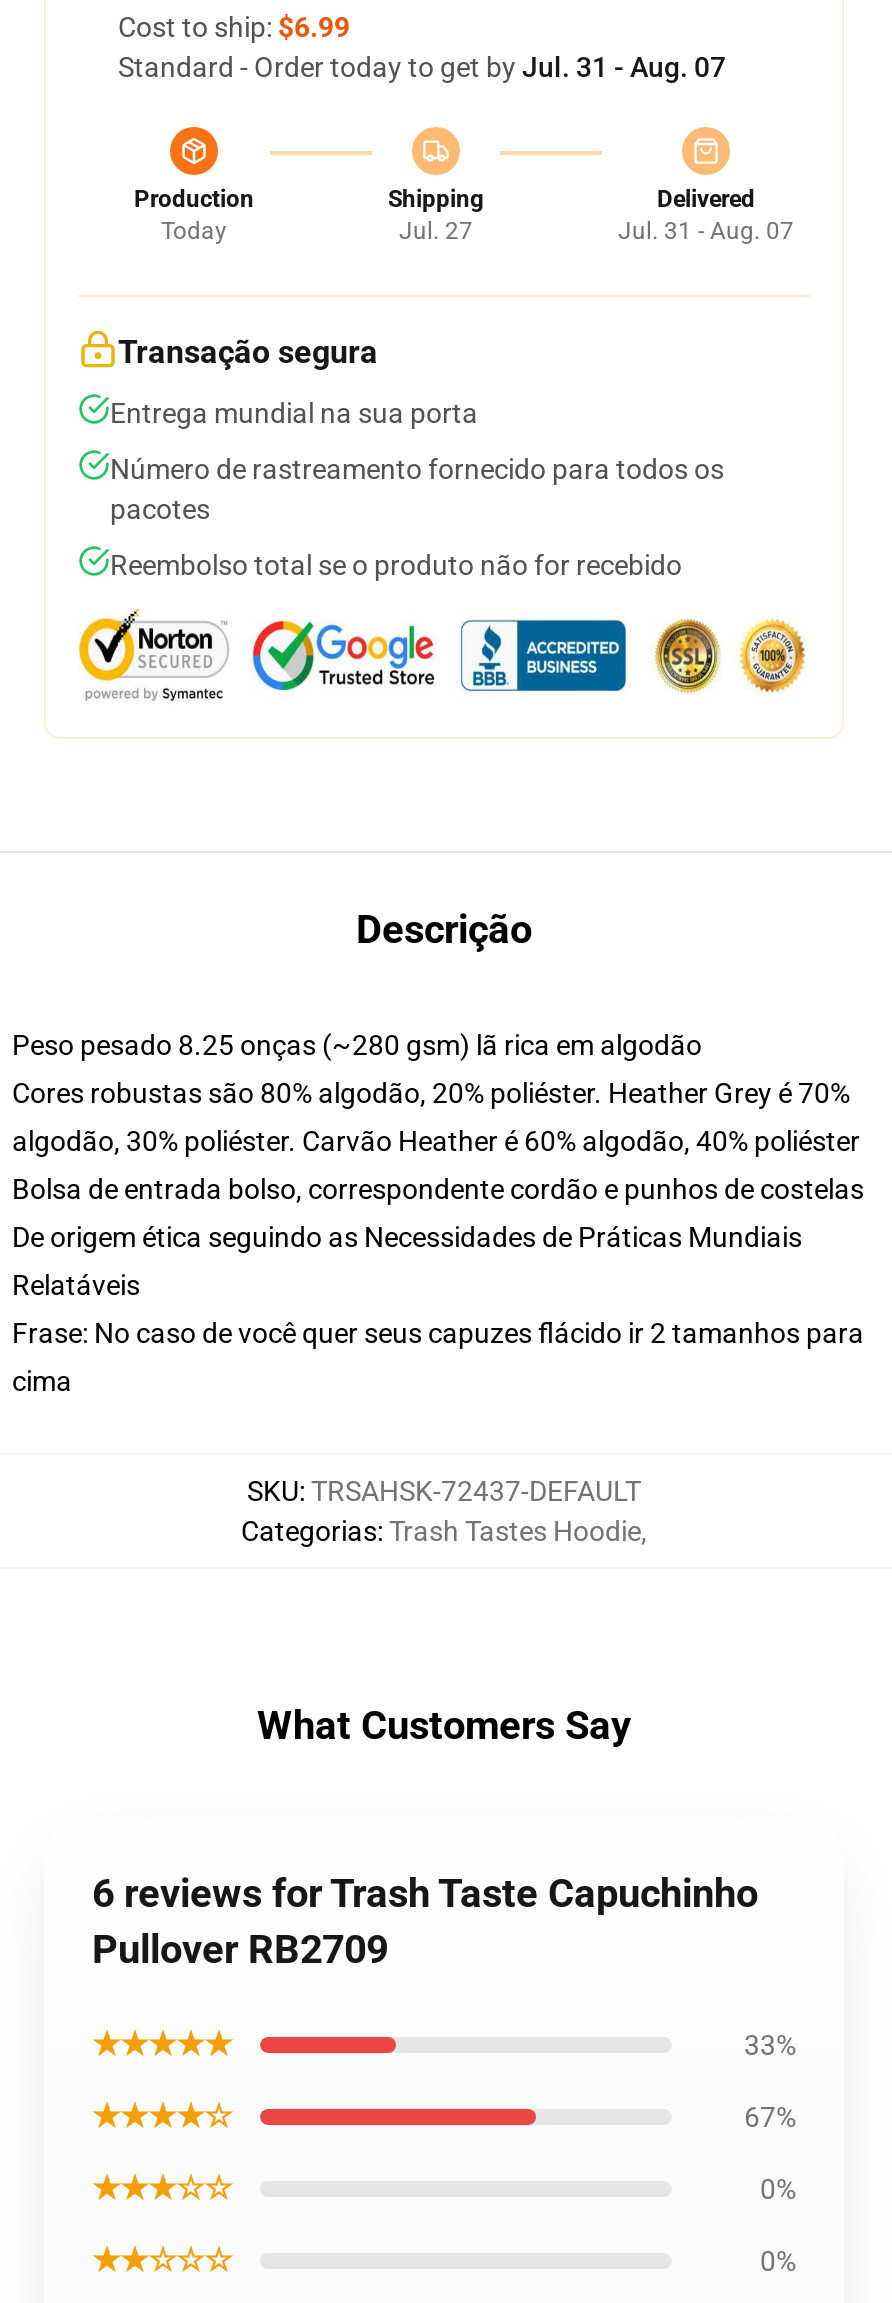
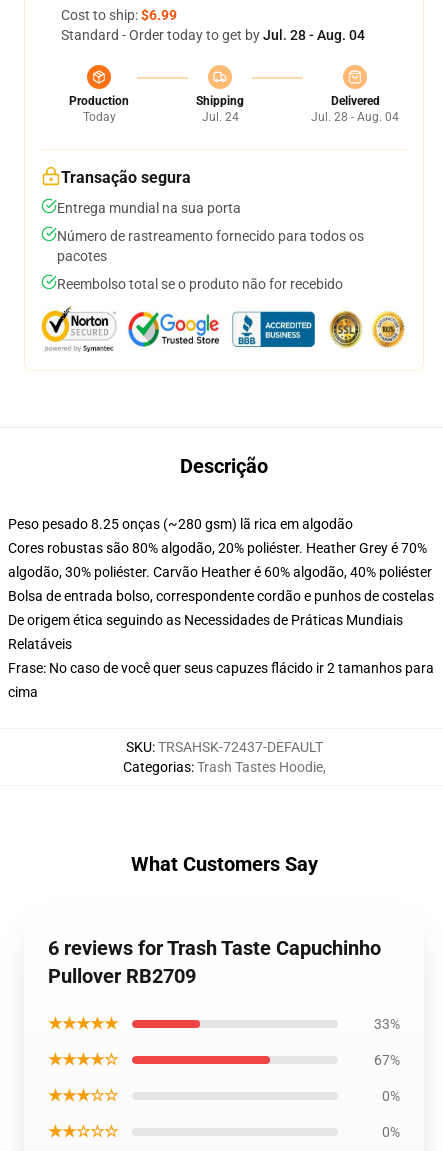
- Standard - Order today to get by Jul. 31 - Aug. 07
+ Standard - Order today to get by Jul. 28 - Aug. 04

- Jul. 27
+ Jul. 24

- Jul. 31 - Aug. 07
+ Jul. 28 - Aug. 04
